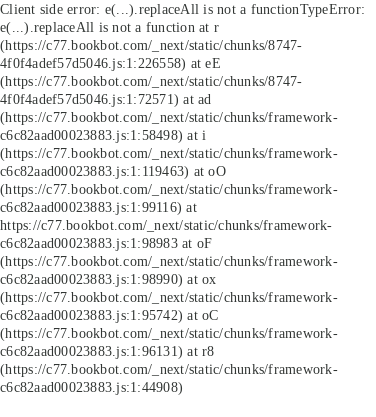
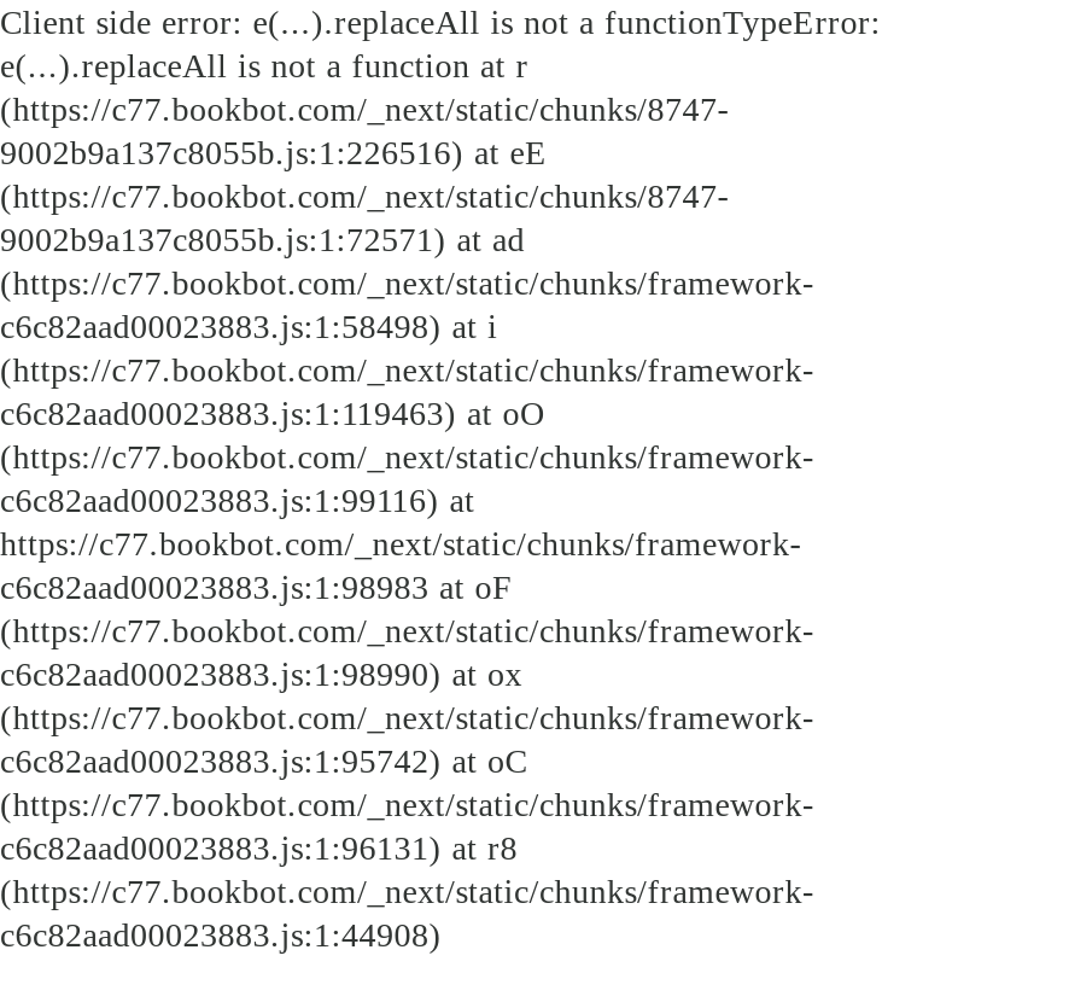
- 4f0f4adef57d5046.js:1:226558) at eE
+ 9002b9a137c8055b.js:1:226516) at eE

- 4f0f4adef57d5046.js:1:72571) at ad
+ 9002b9a137c8055b.js:1:72571) at ad
